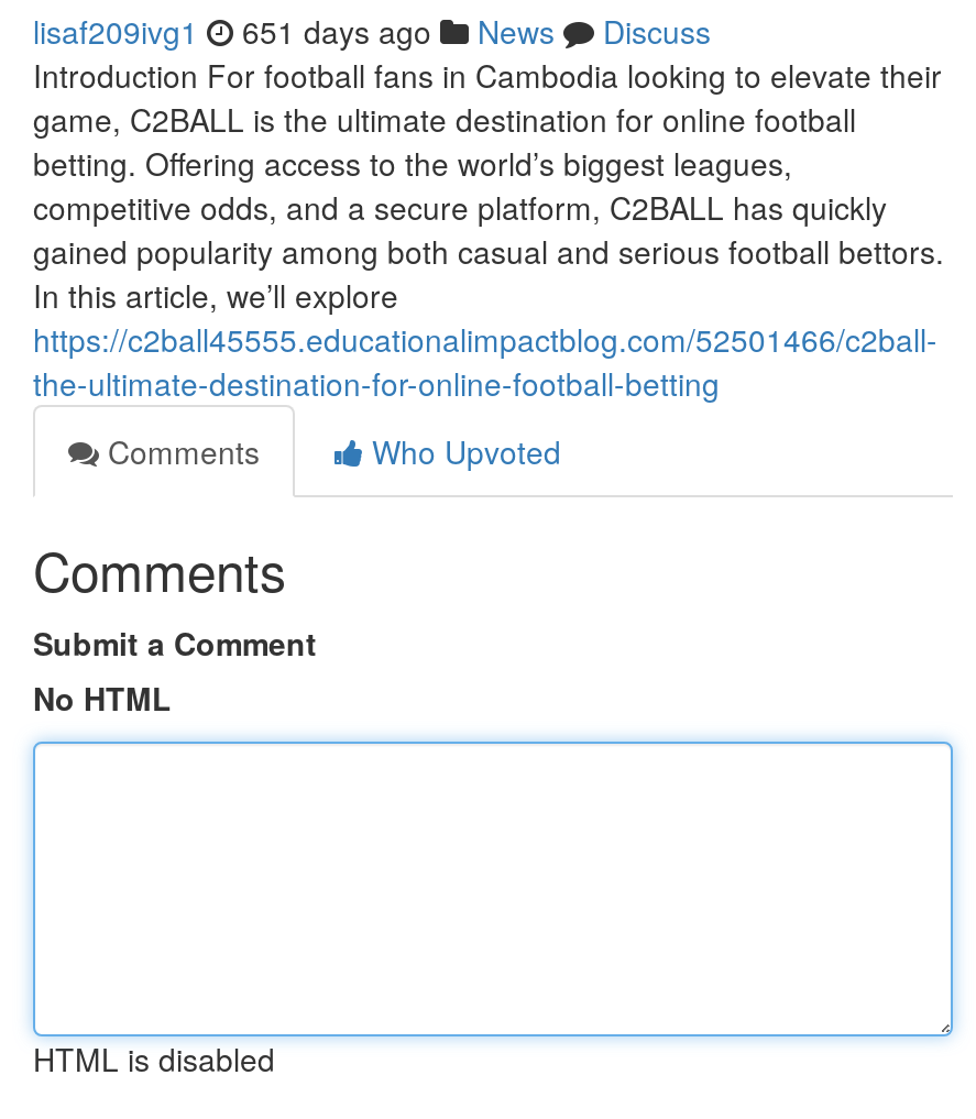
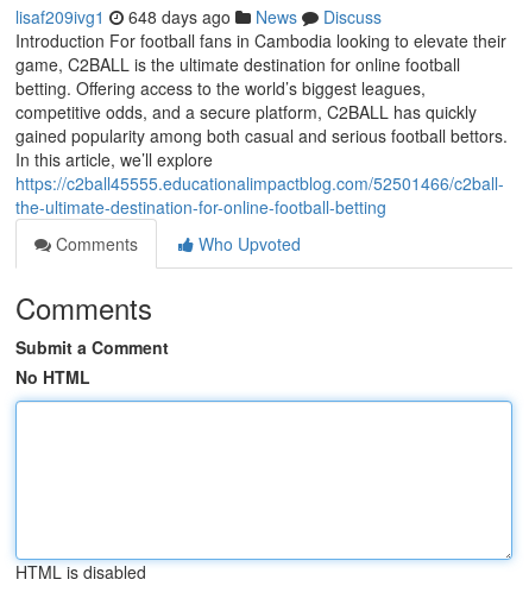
- lisaf209ivg1 651 days ago News Discuss
+ lisaf209ivg1 648 days ago News Discuss
